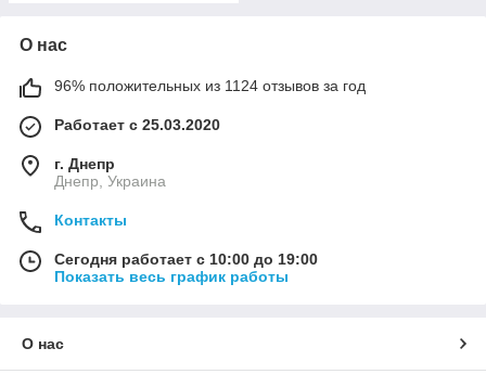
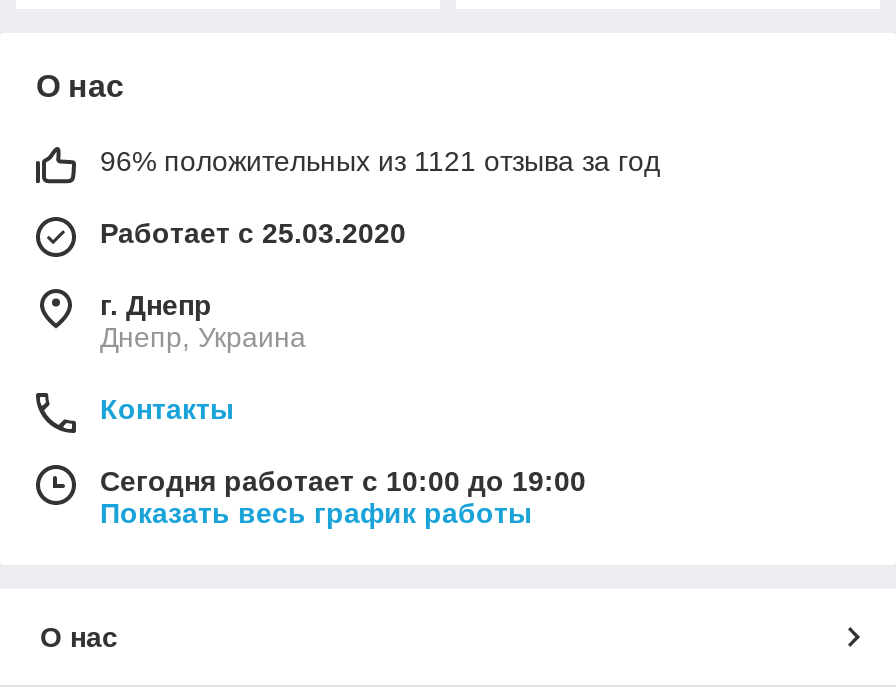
- 96% положительных из 1124 отзывов за год
+ 96% положительных из 1121 отзыва за год
